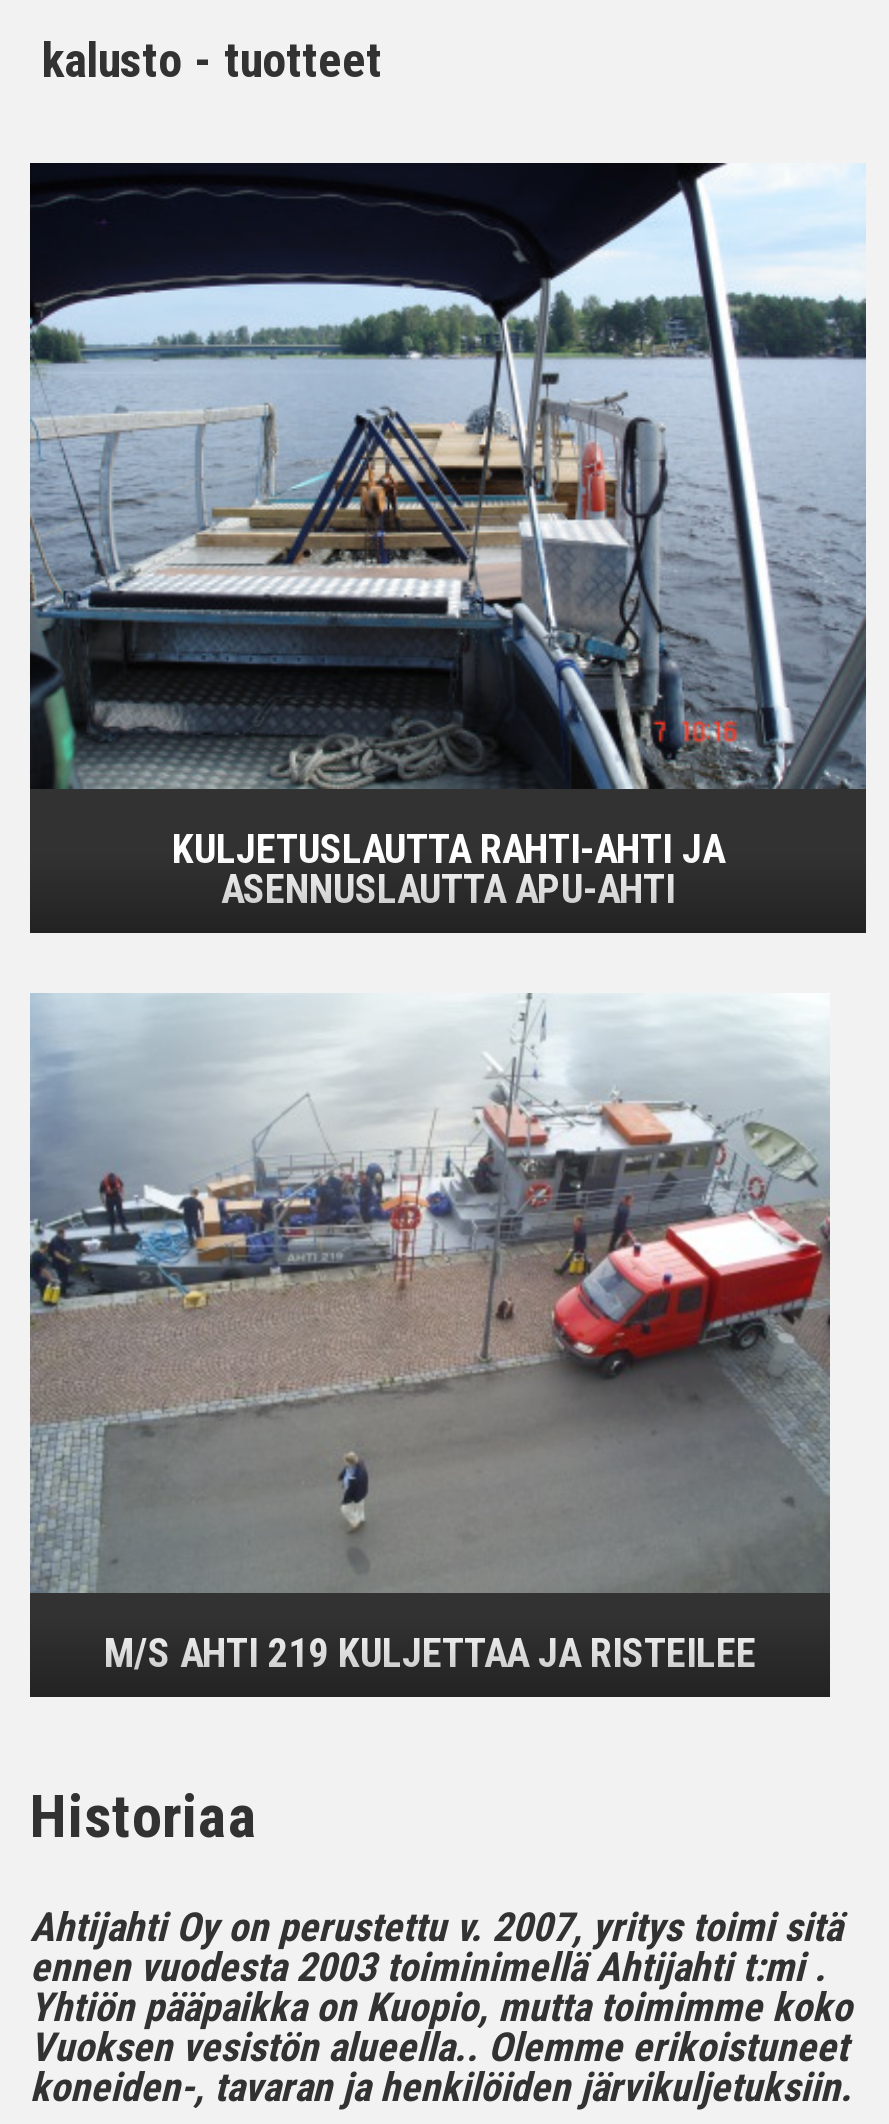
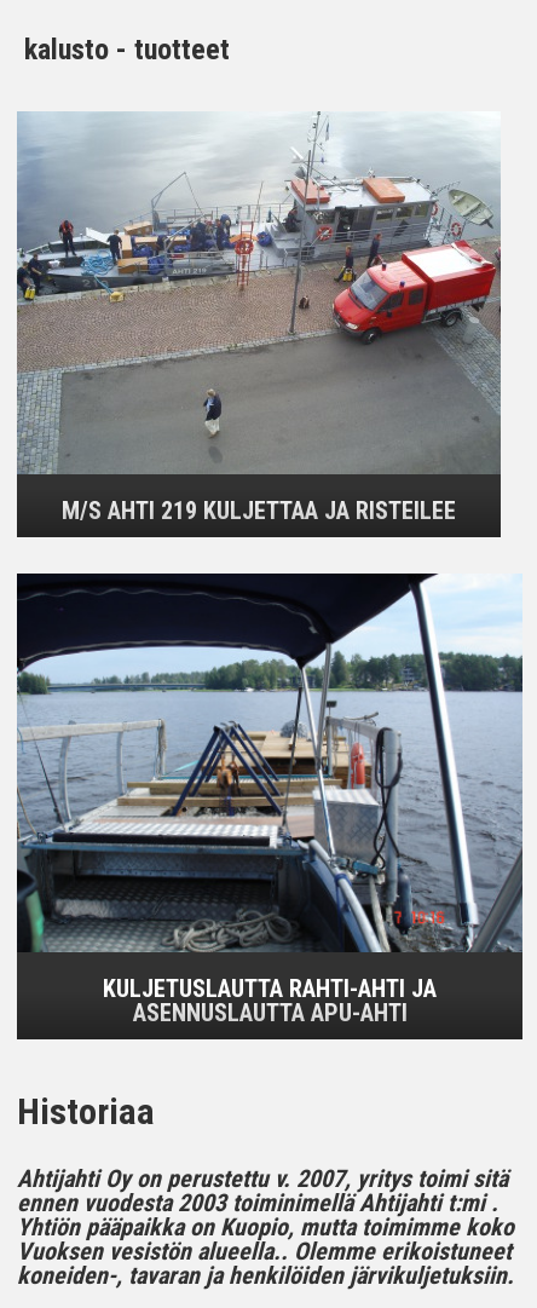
moved down: [image] | KULJETUSLAUTTA RAHTI-AHTI JA | ASENNUSLAUTTA APU-AHTI

moved up: [image] | M/S AHTI 219 KULJETTAA JA RISTEILEE
